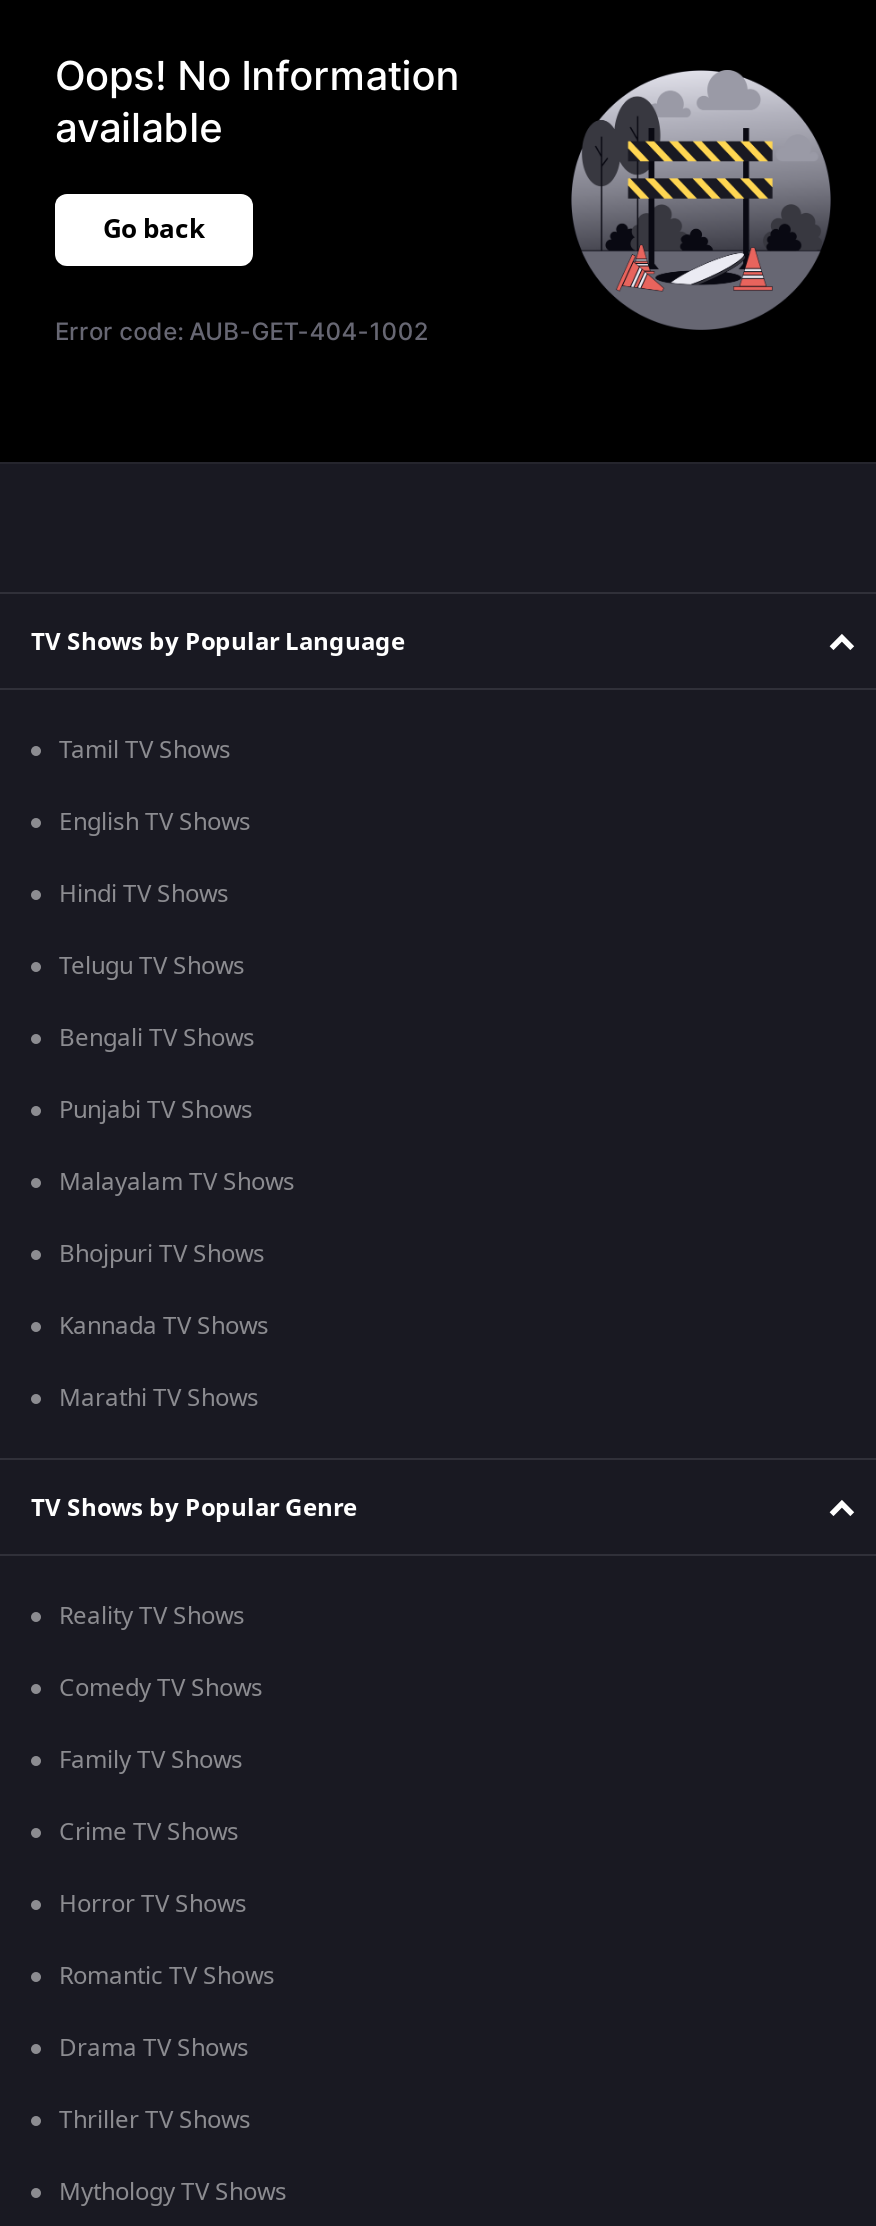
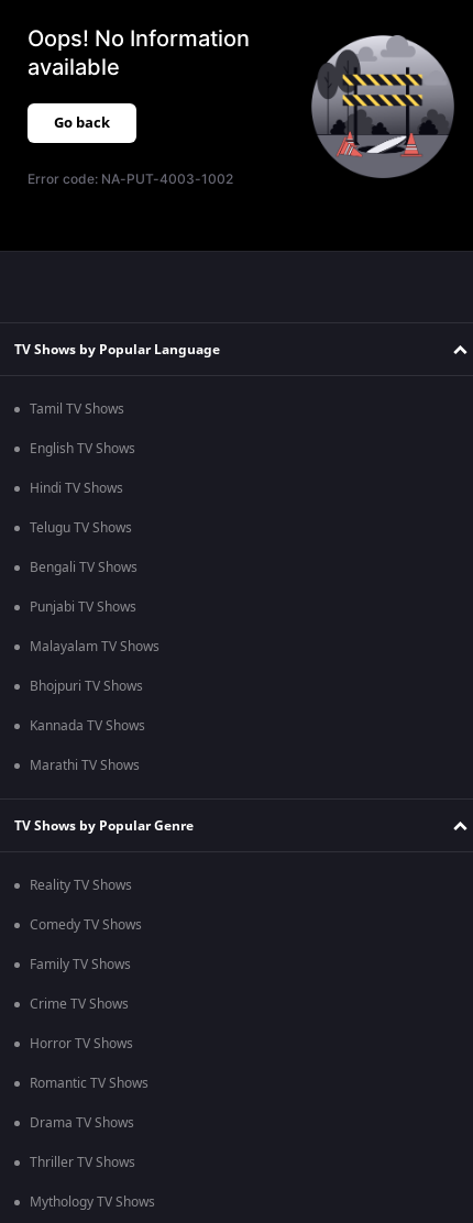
- Error code: AUB-GET-404-1002
+ Error code: NA-PUT-4003-1002
